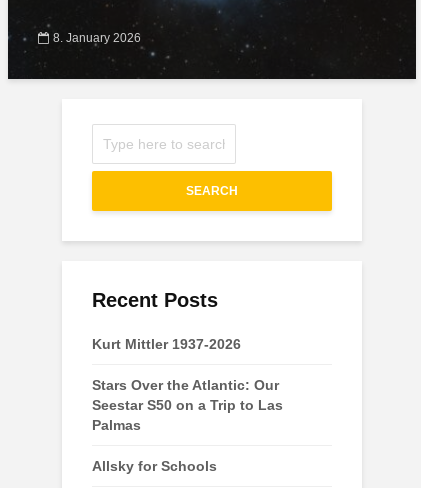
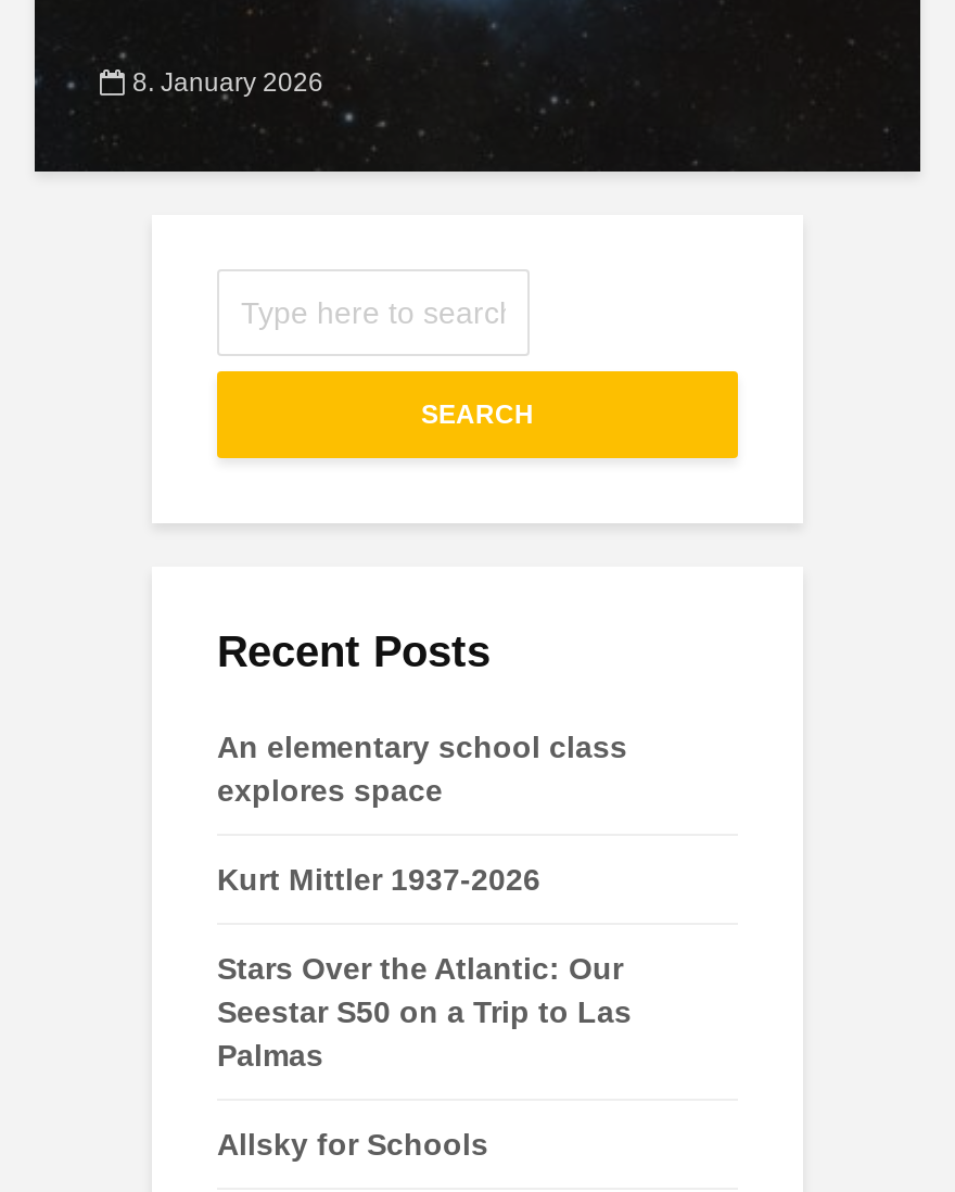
+ An elementary school class
+ explores space
